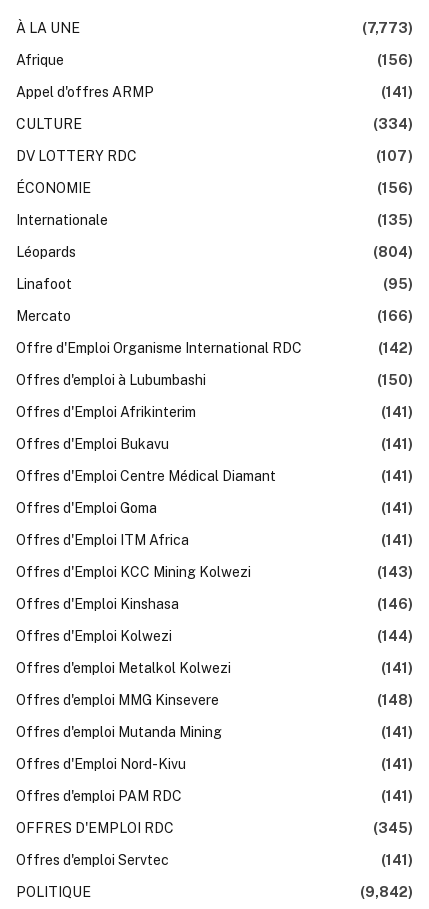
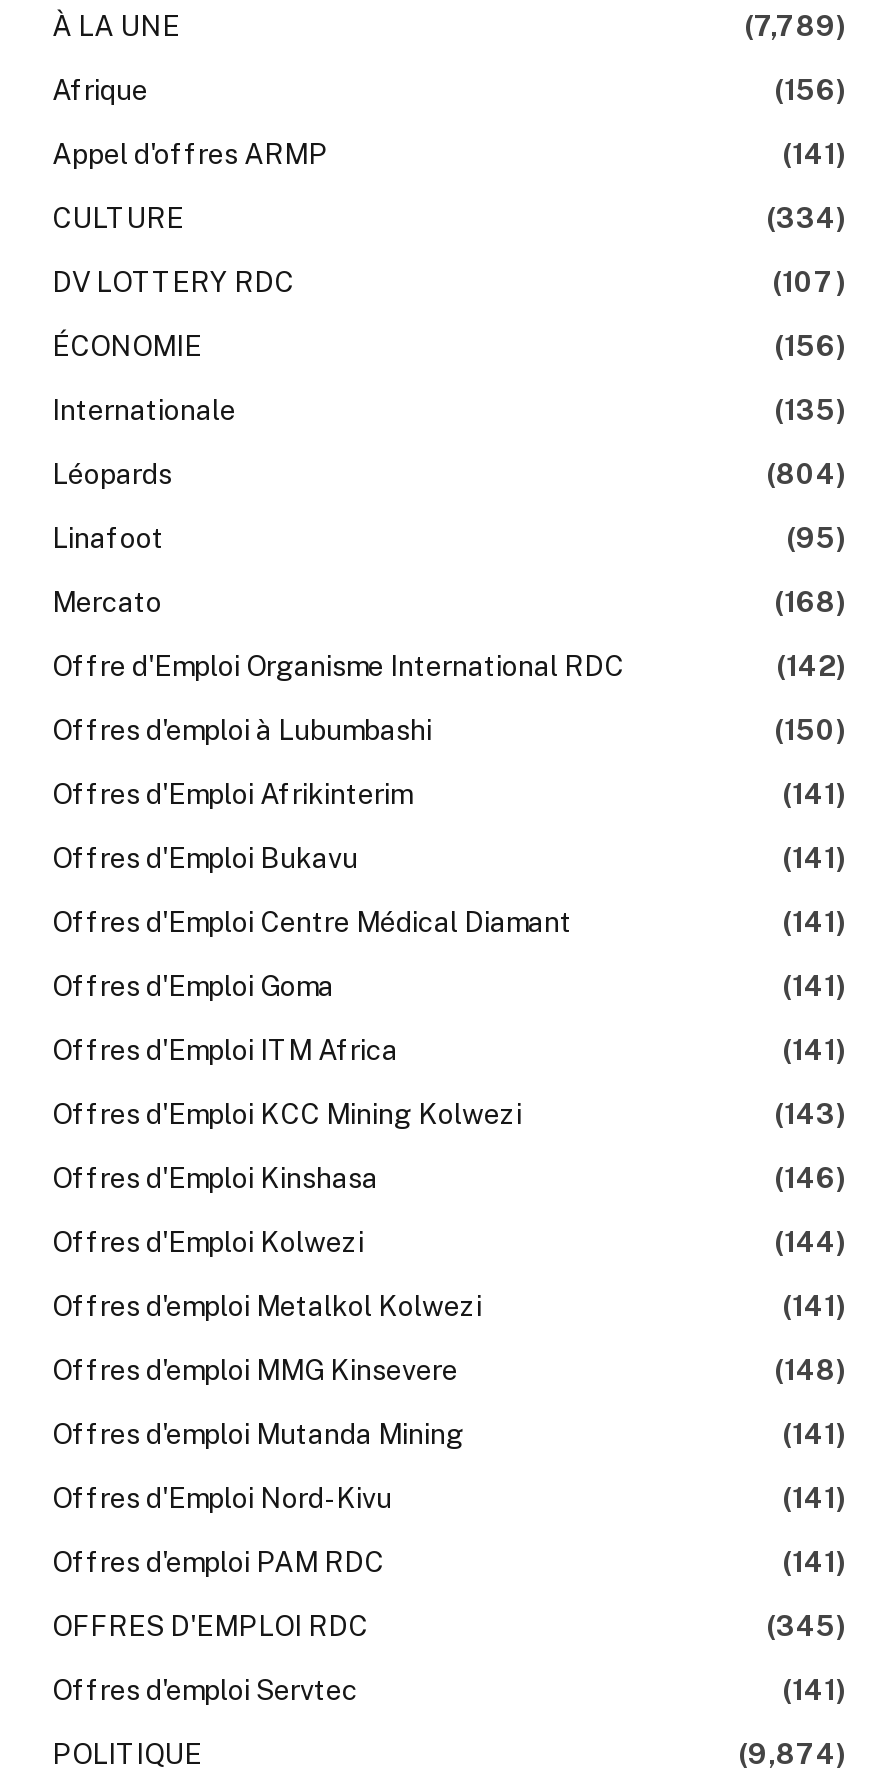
- (7,773)
+ (7,789)

- (166)
+ (168)

- (9,842)
+ (9,874)
